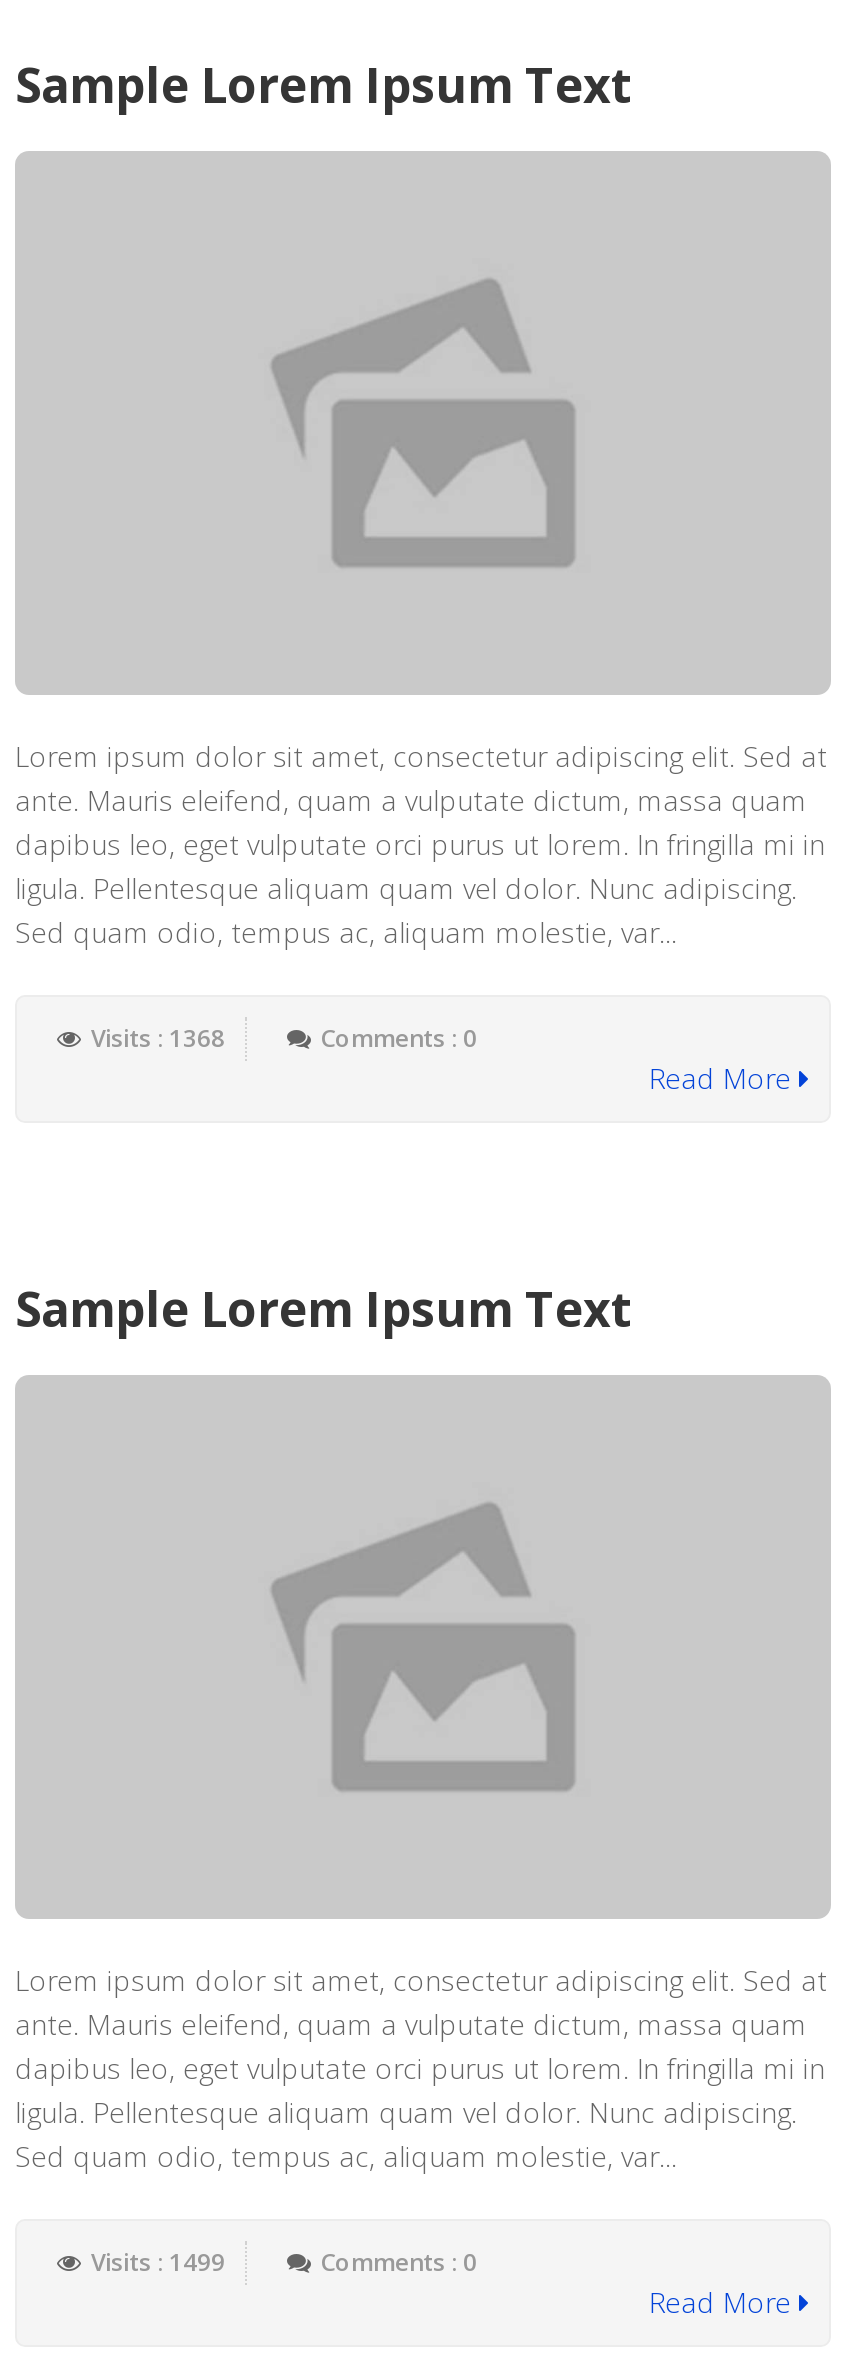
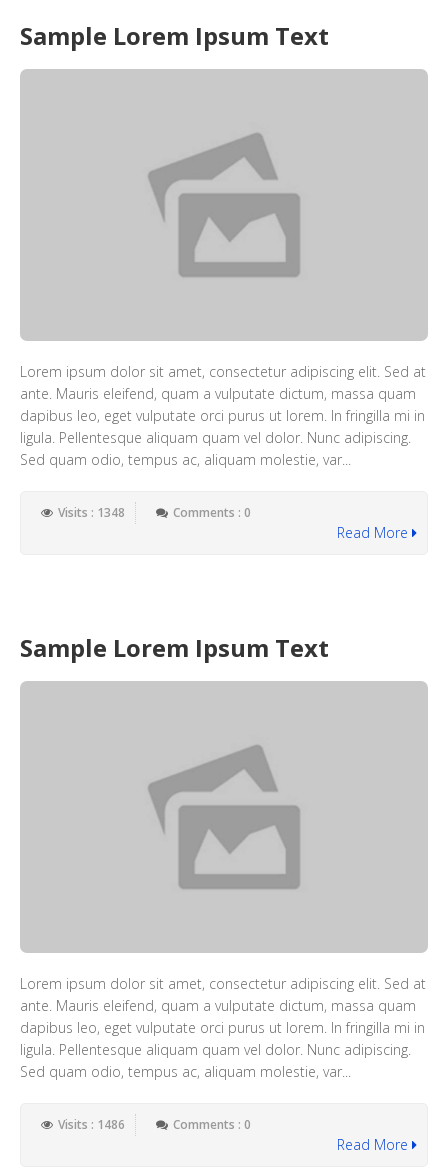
- Visits : 1368
+ Visits : 1348

- Visits : 1499
+ Visits : 1486
